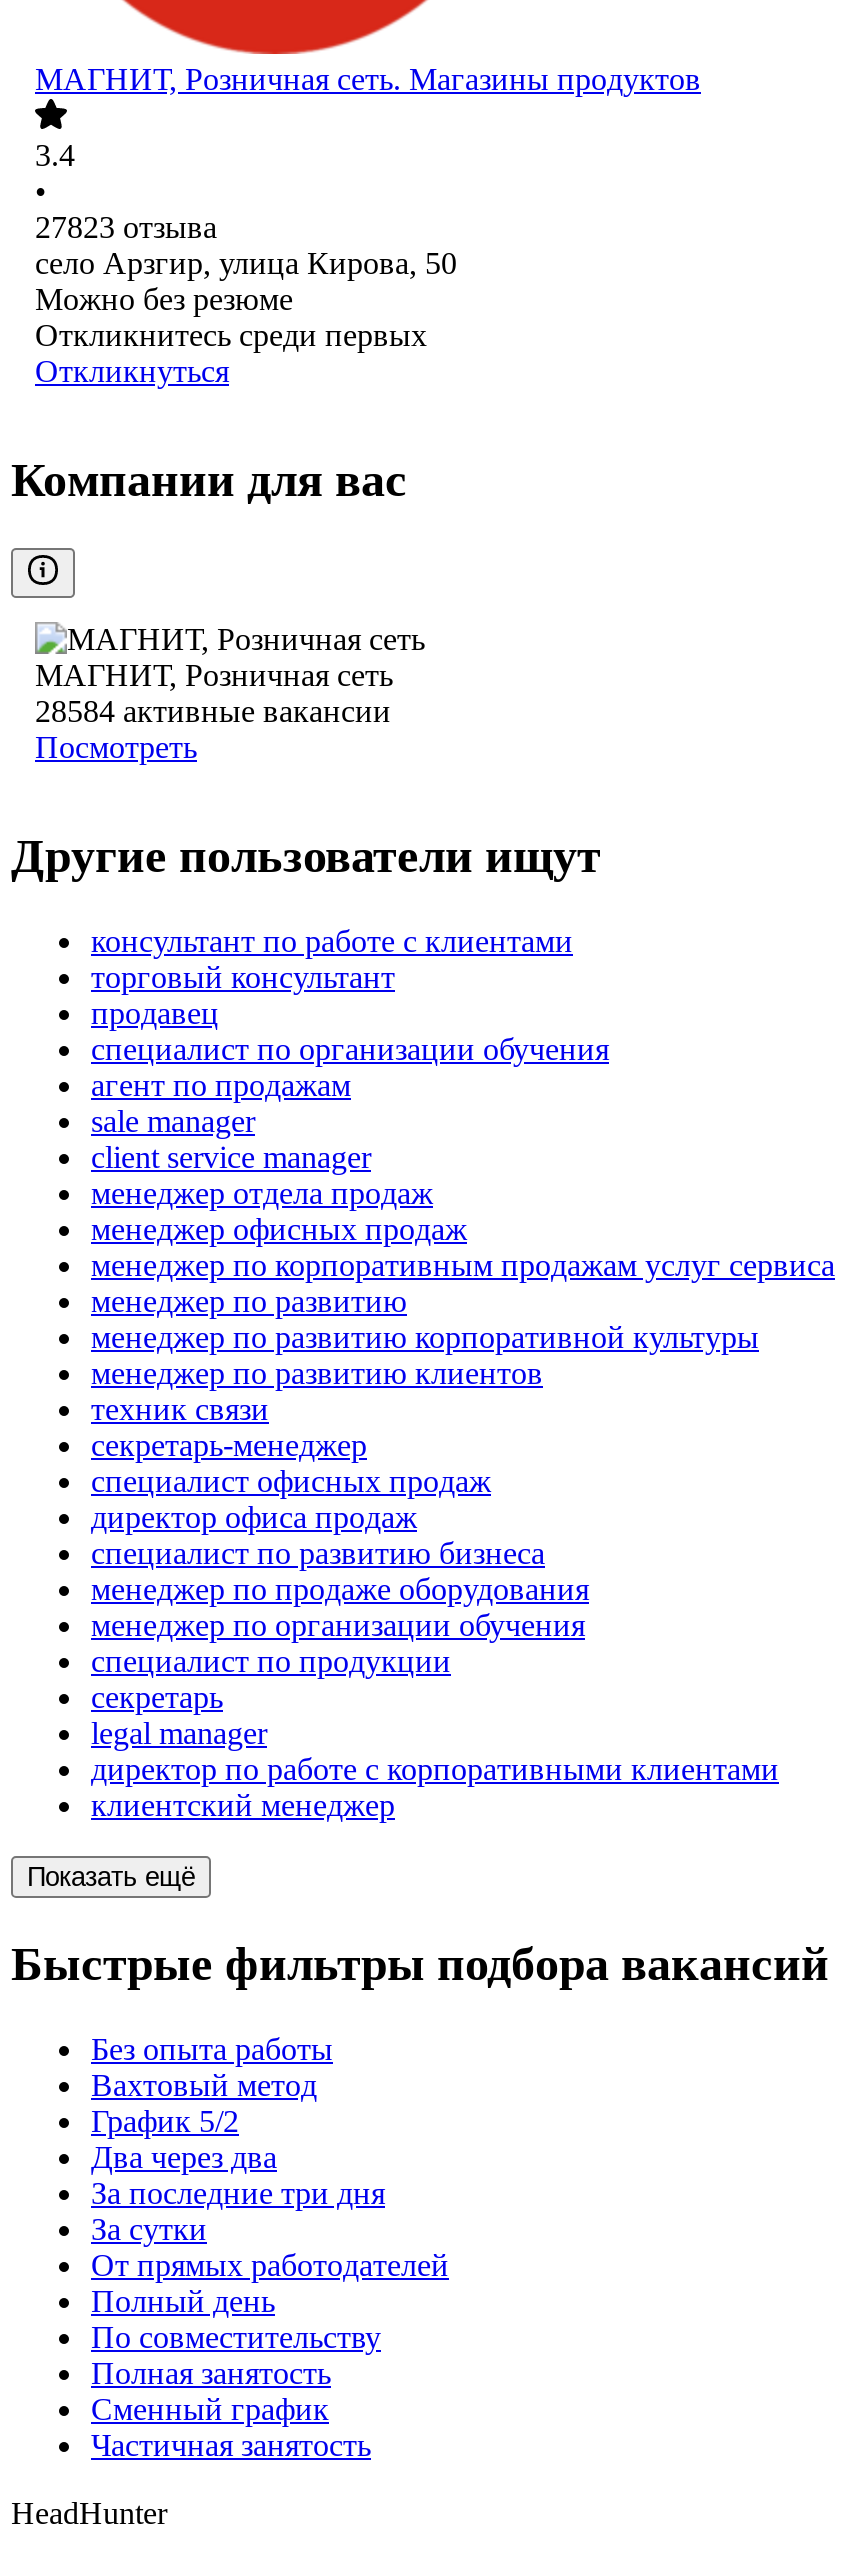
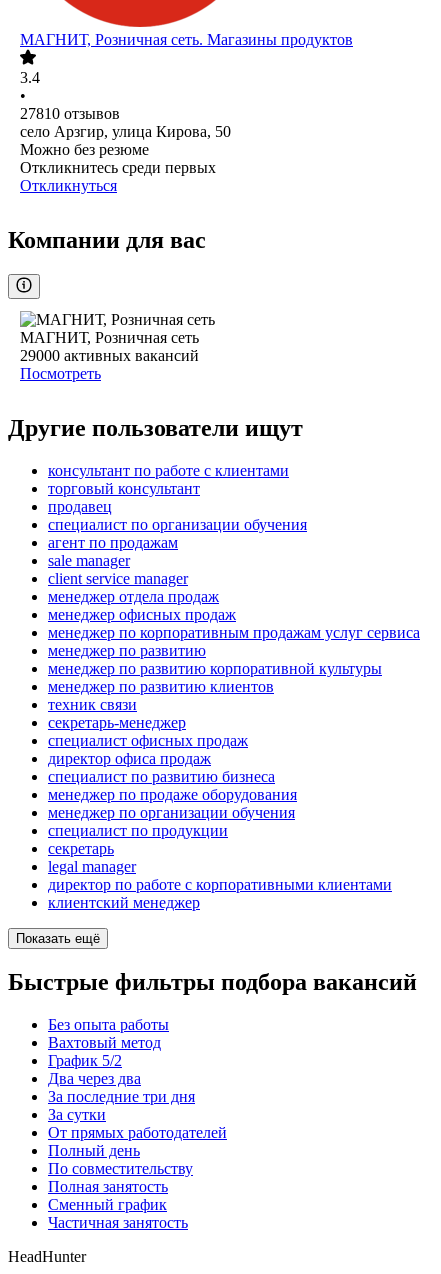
- 27823 отзыва
+ 27810 отзывов

- 28584 активные вакансии
+ 29000 активных вакансий
